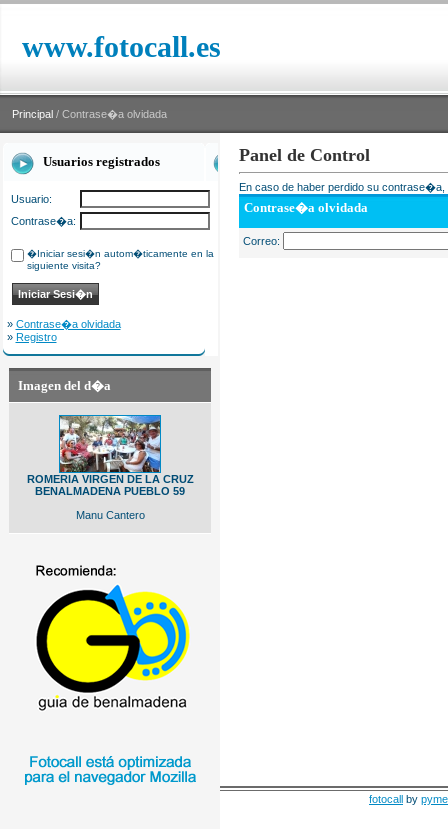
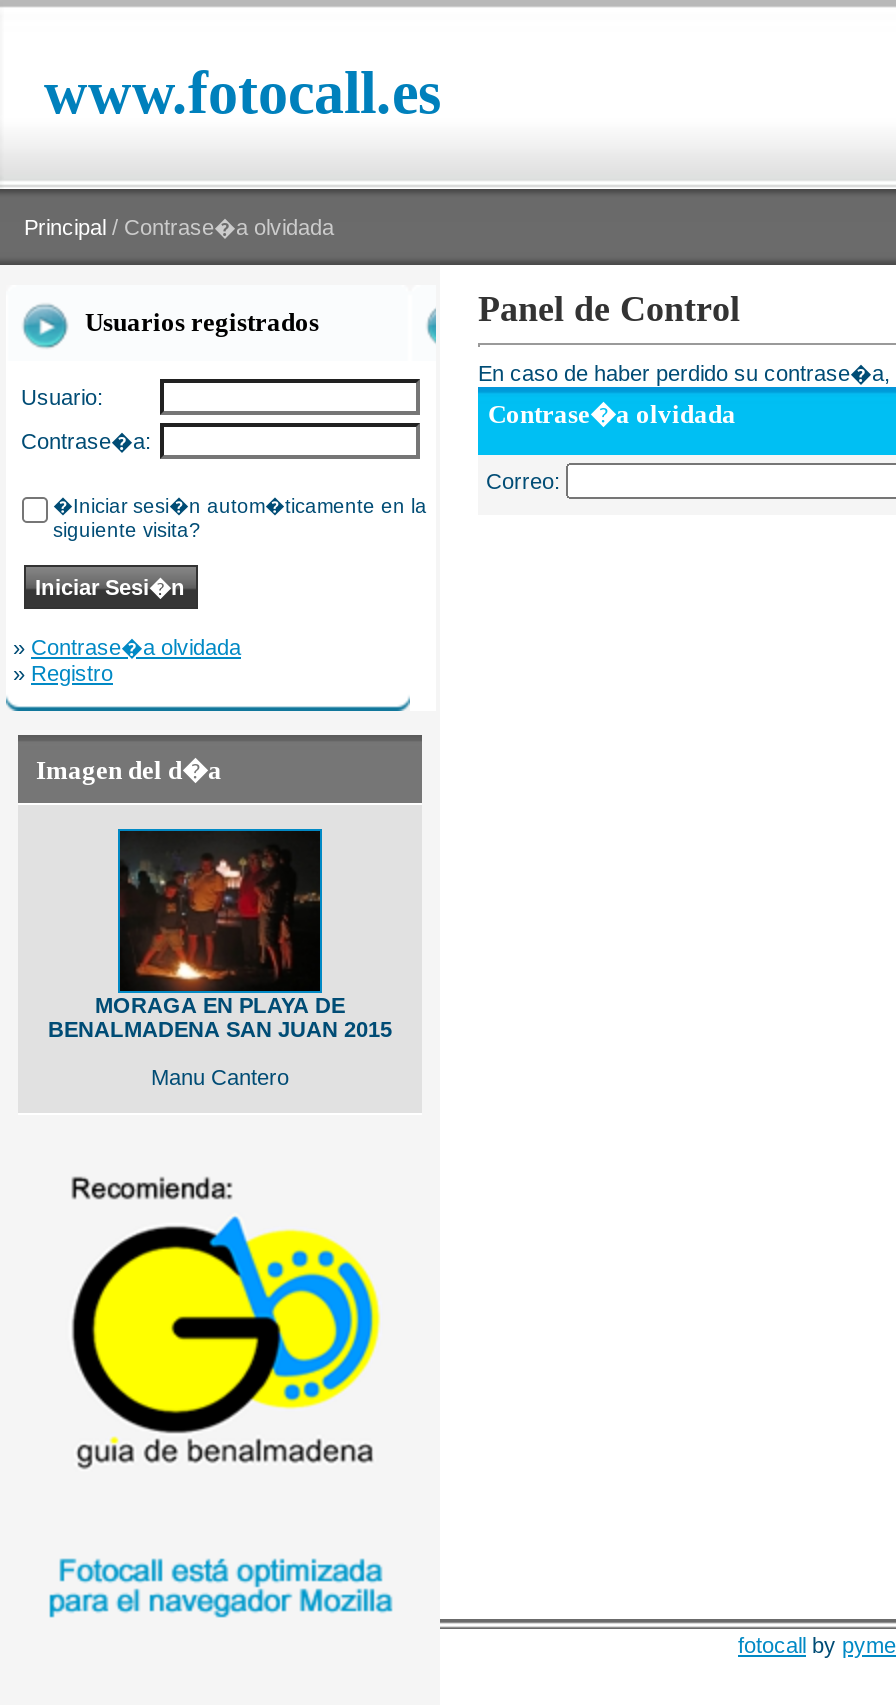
- [image]
- ROMERIA VIRGEN DE LA CRUZ
- BENALMADENA PUEBLO 59
+ [image]
+ MORAGA EN PLAYA DE
+ BENALMADENA SAN JUAN 2015
